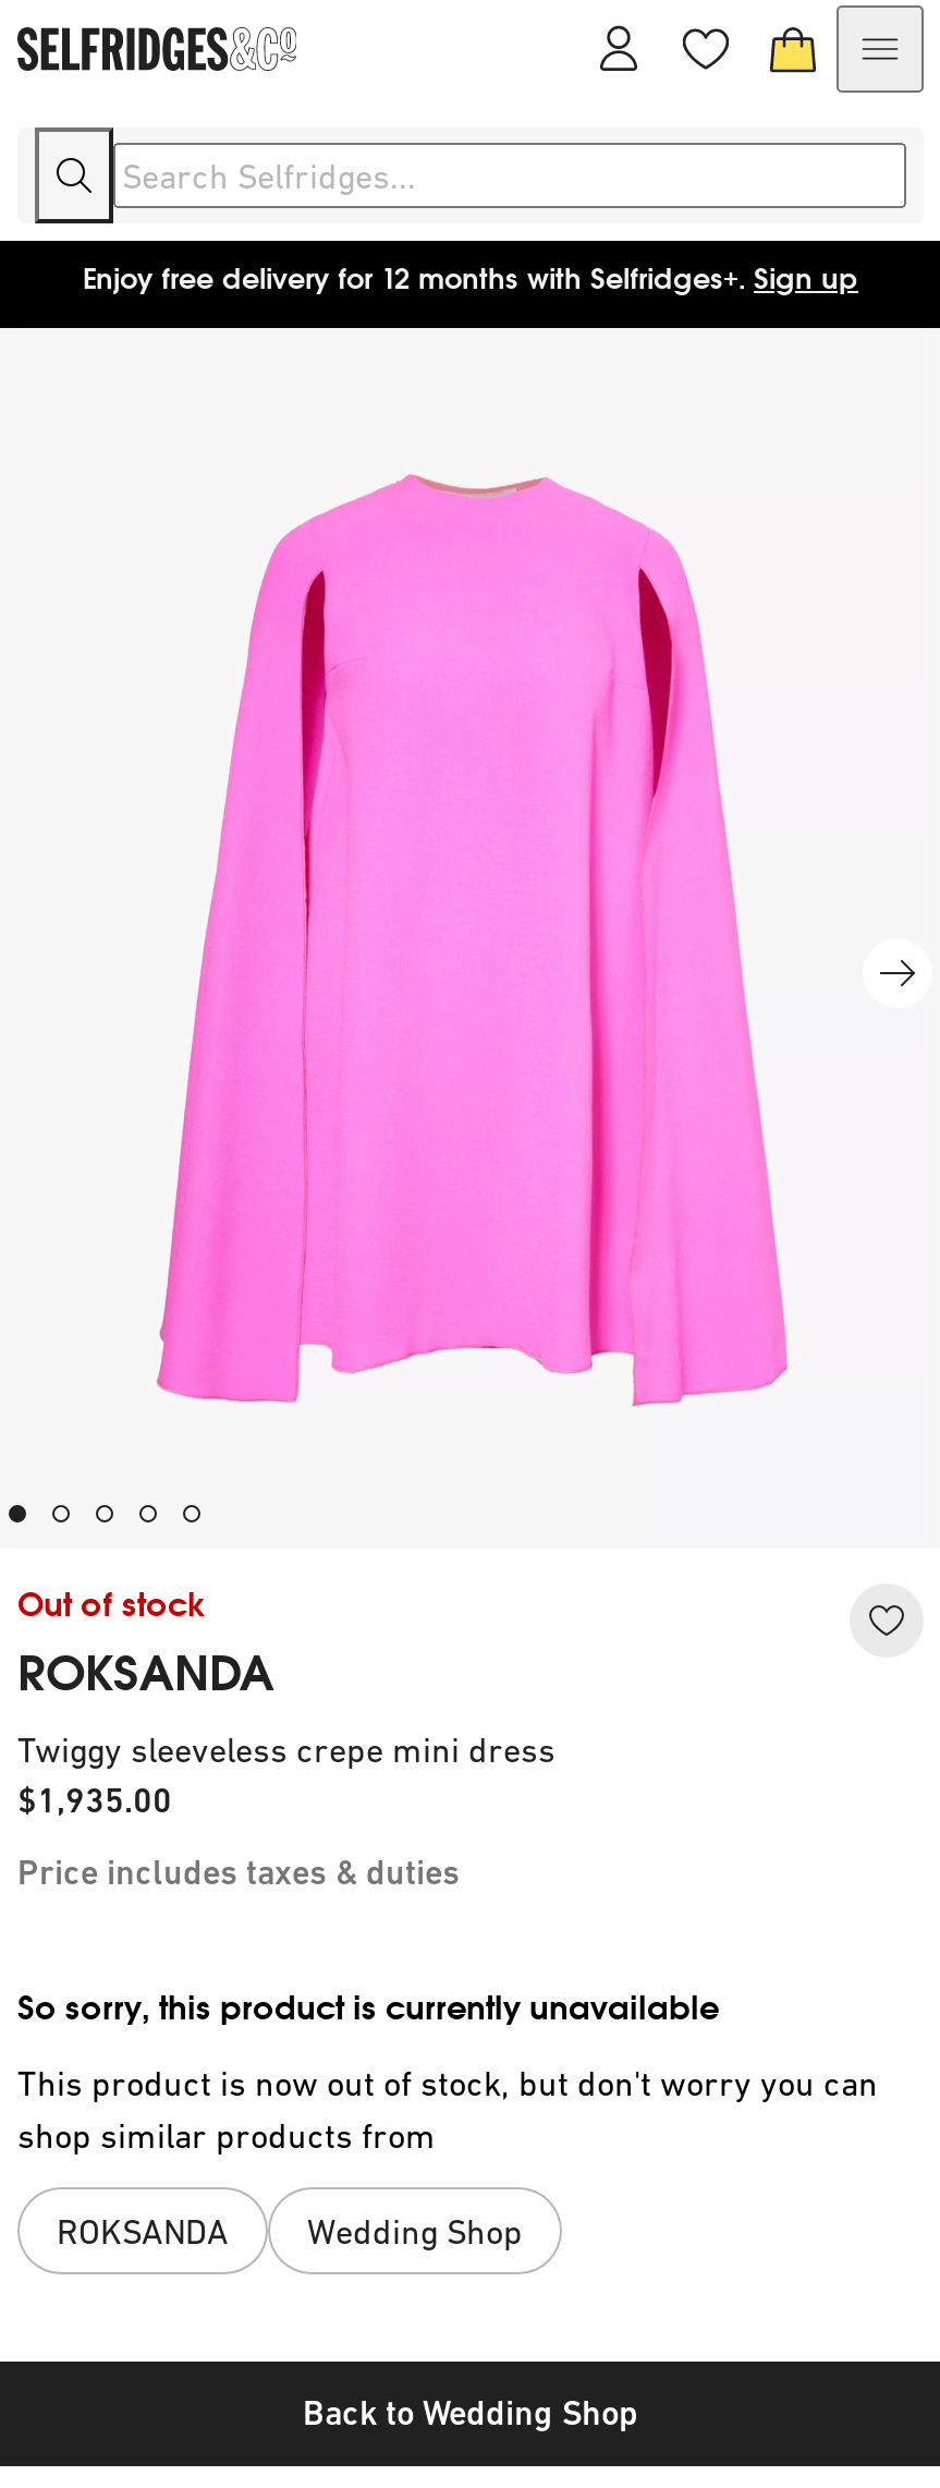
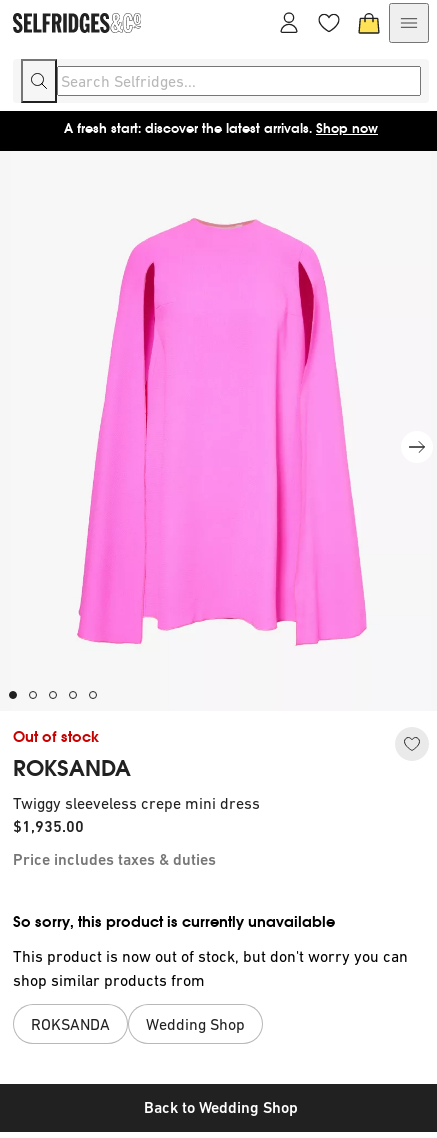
- Enjoy free delivery for 12 months with Selfridges+. Sign up
+ A fresh start: discover the latest arrivals. Shop now
